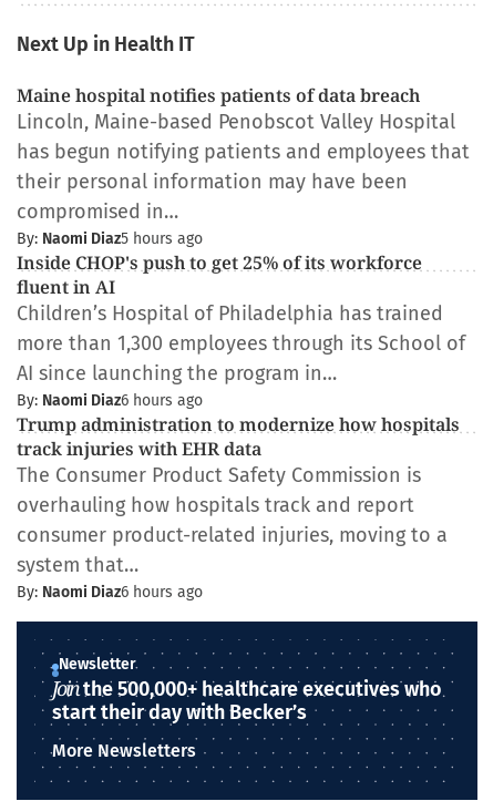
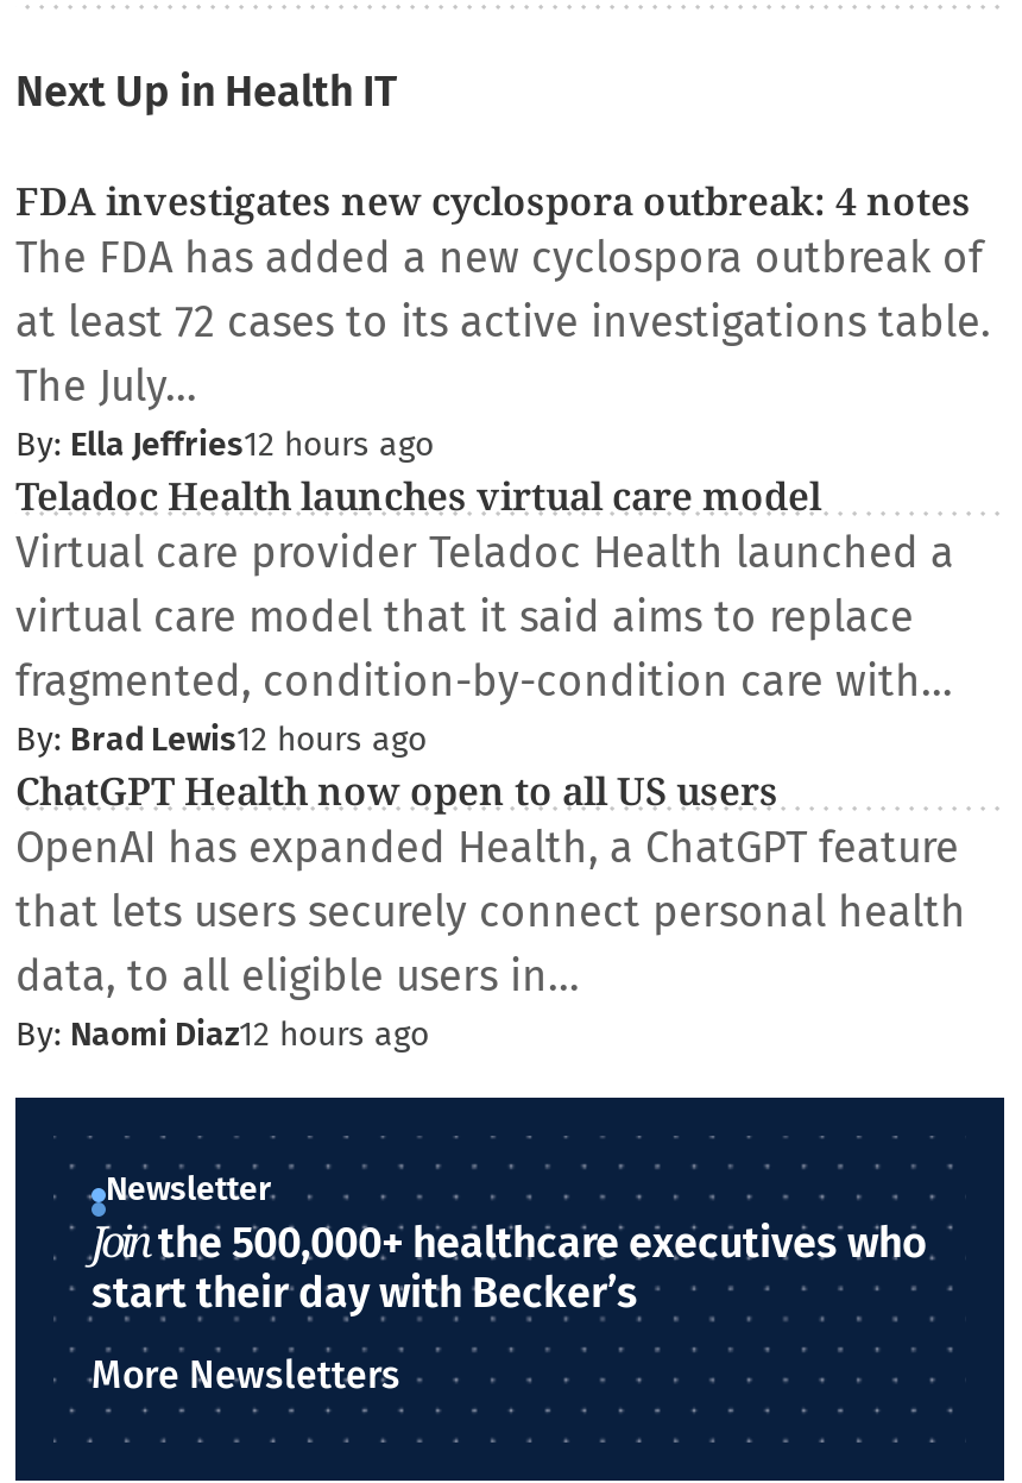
- Maine hospital notifies patients of data breach
- Lincoln, Maine-based Penobscot Valley Hospital
- has begun notifying patients and employees that
- their personal information may have been
- compromised in…
- By: Naomi Diaz5 hours ago
- Inside CHOP's push to get 25% of its workforce
- fluent in AI
- Children’s Hospital of Philadelphia has trained
- more than 1,300 employees through its School of
- AI since launching the program in…
- By: Naomi Diaz6 hours ago
- Trump administration to modernize how hospitals
- track injuries with EHR data
- The Consumer Product Safety Commission is
- overhauling how hospitals track and report
- consumer product-related injuries, moving to a
- system that…
- By: Naomi Diaz6 hours ago
+ FDA investigates new cyclospora outbreak: 4 notes
+ The FDA has added a new cyclospora outbreak of
+ at least 72 cases to its active investigations table.
+ The July…
+ By: Ella Jeffries
+ Teladoc Health launches virtual care model
+ Virtual care provider Teladoc Health launched a
+ virtual care model that it said aims to replace
+ fragmented, condition-by-condition care with…
+ By: Brad Lewis
+ ChatGPT Health now open to all US users
+ OpenAI has expanded Health, a ChatGPT feature
+ that lets users securely connect personal health
+ data, to all eligible users in…
+ By: Naomi Diaz
